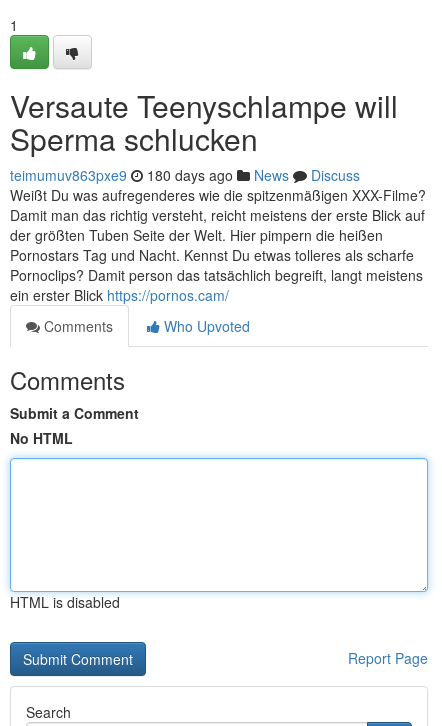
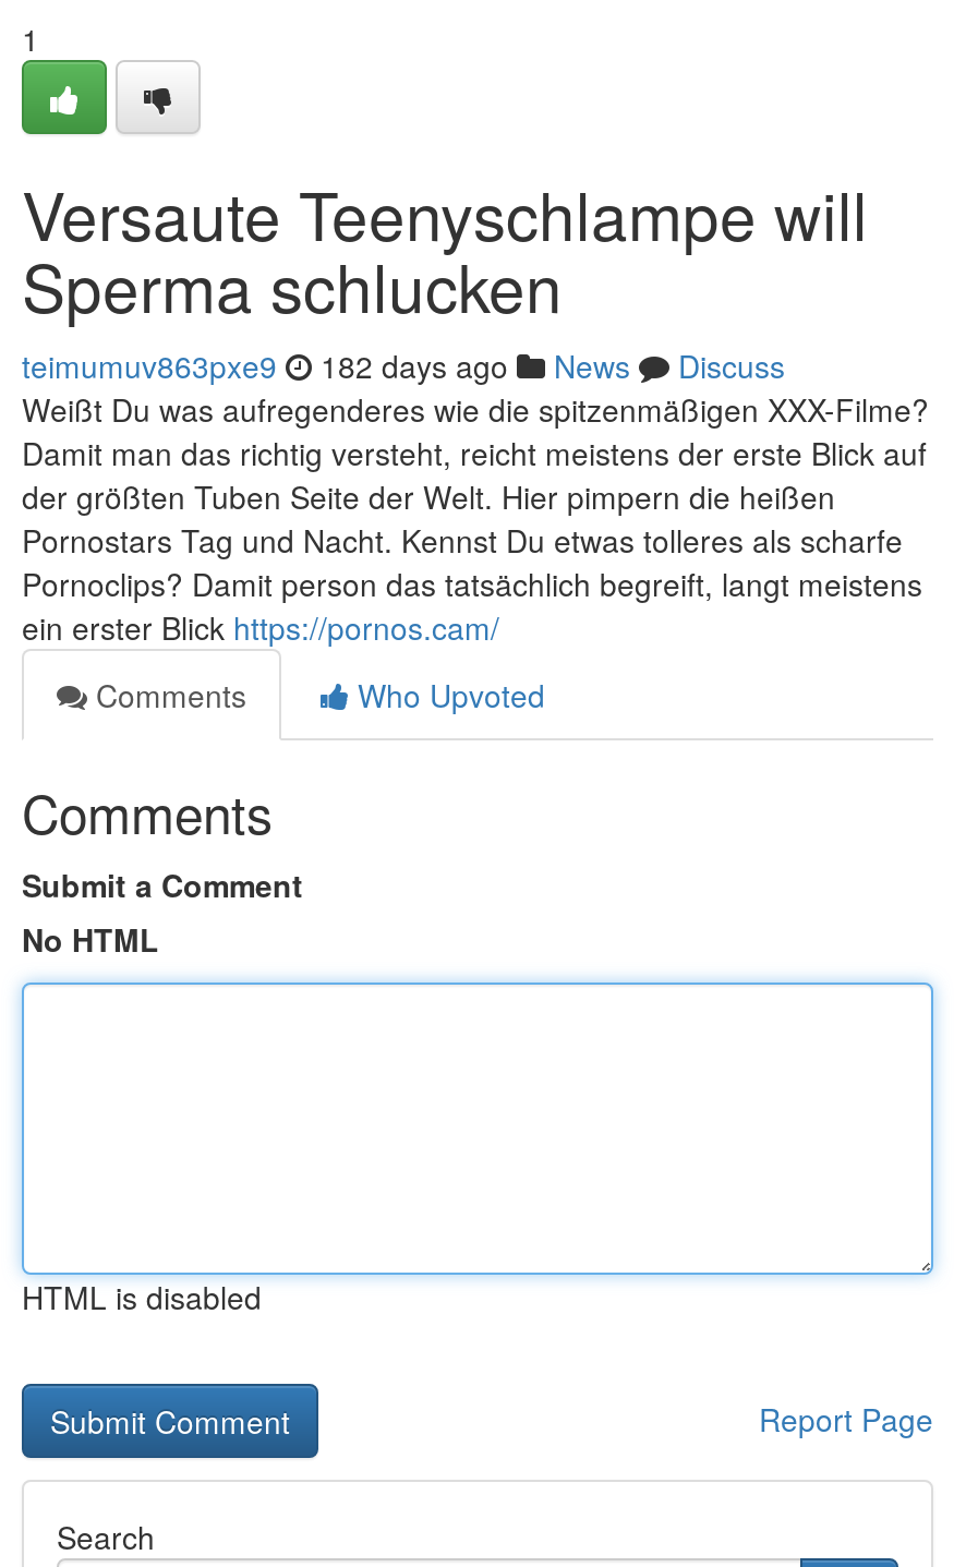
- teimumuv863pxe9 180 days ago News Discuss
+ teimumuv863pxe9 182 days ago News Discuss
